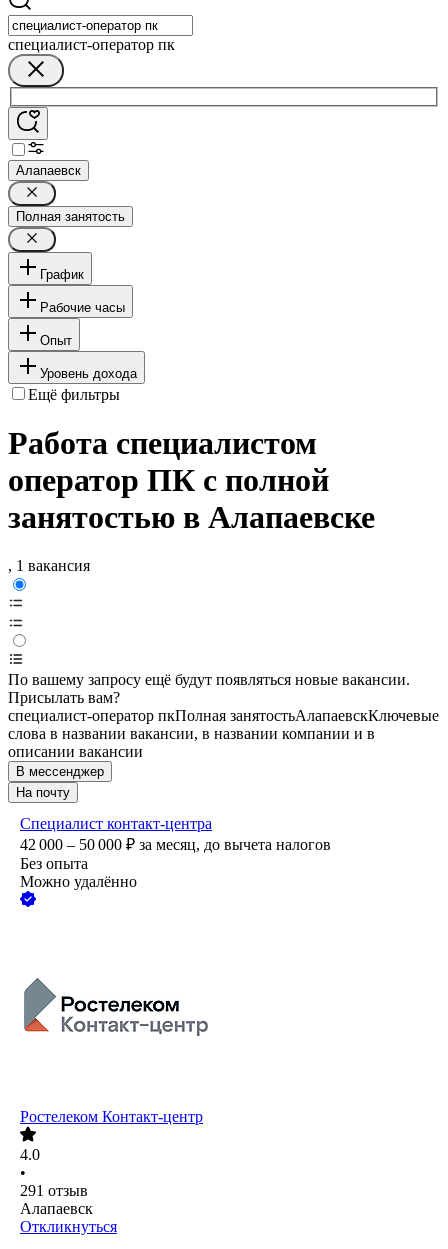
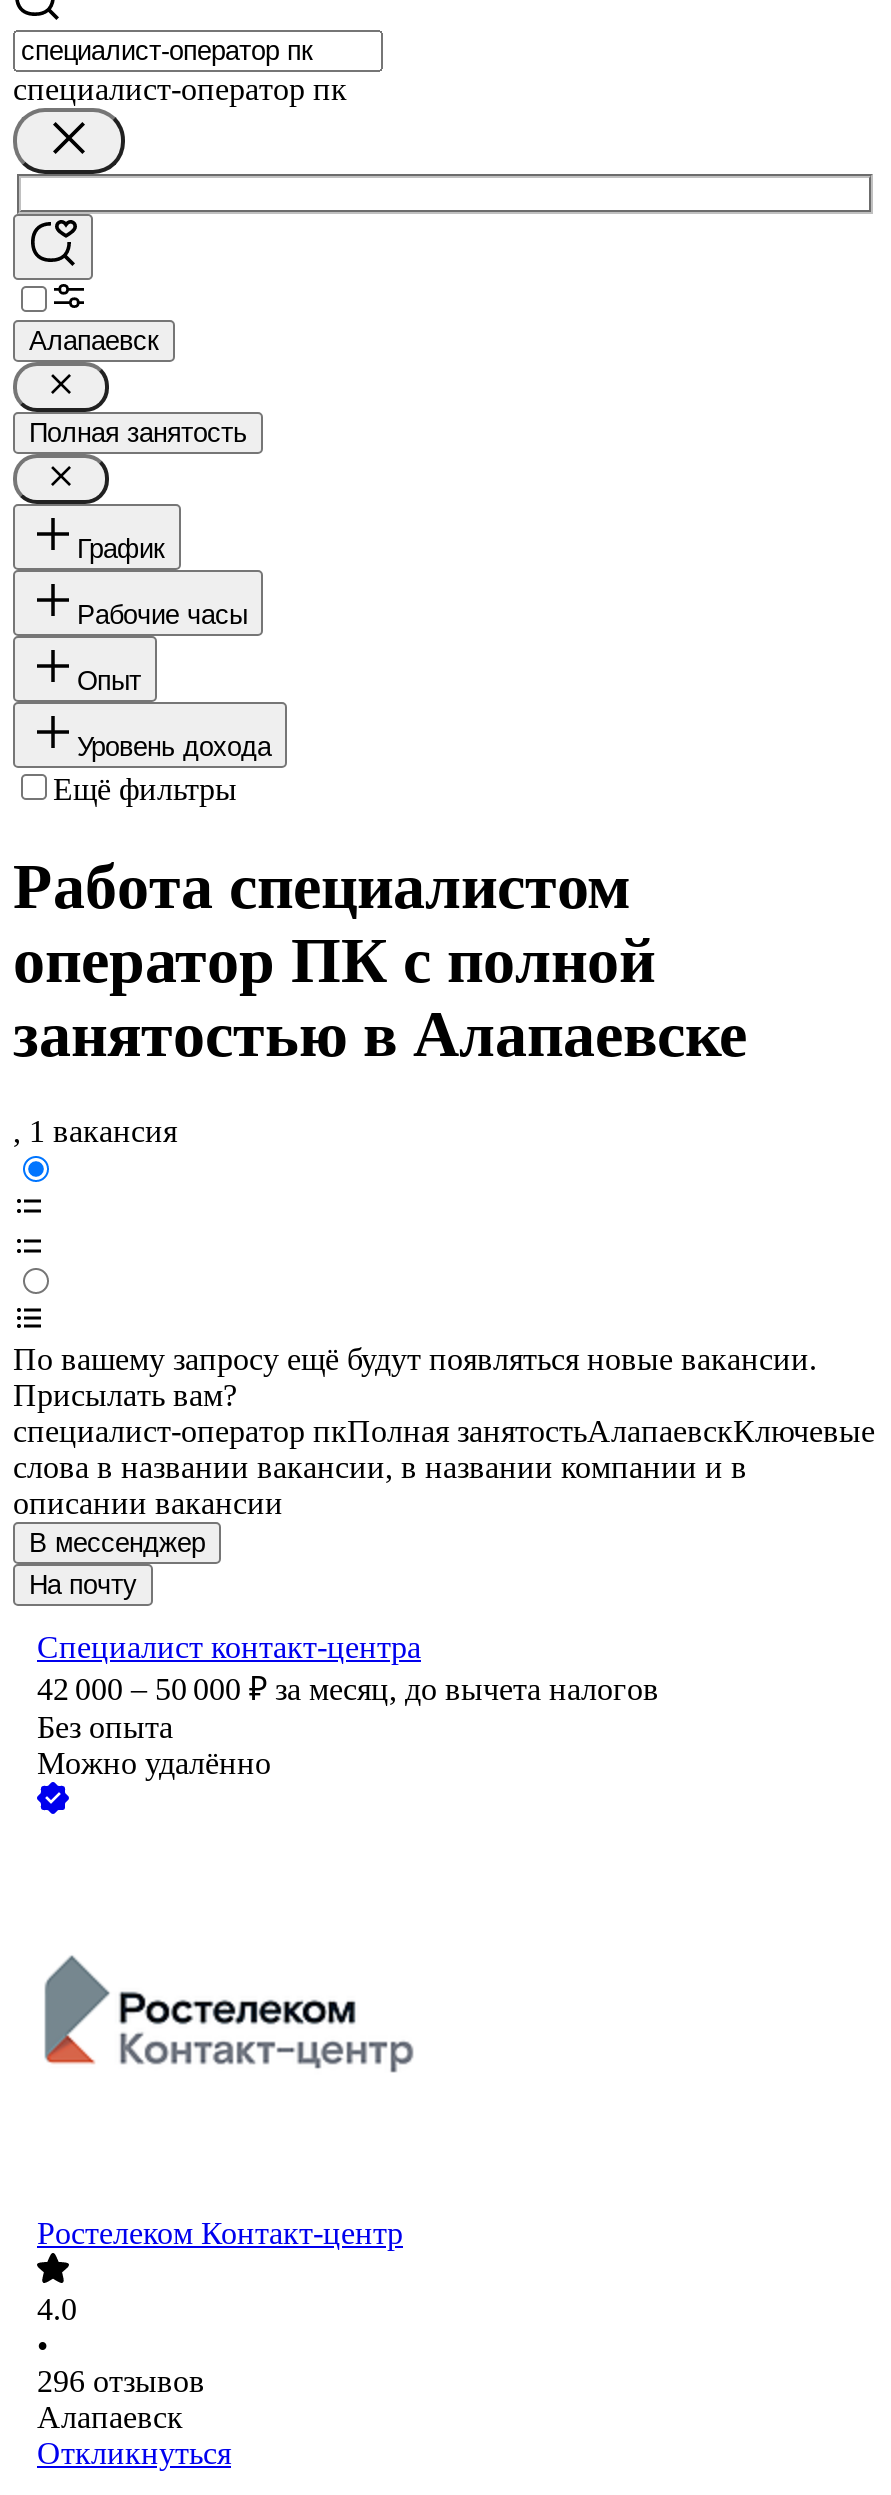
- 291 отзыв
+ 296 отзывов
